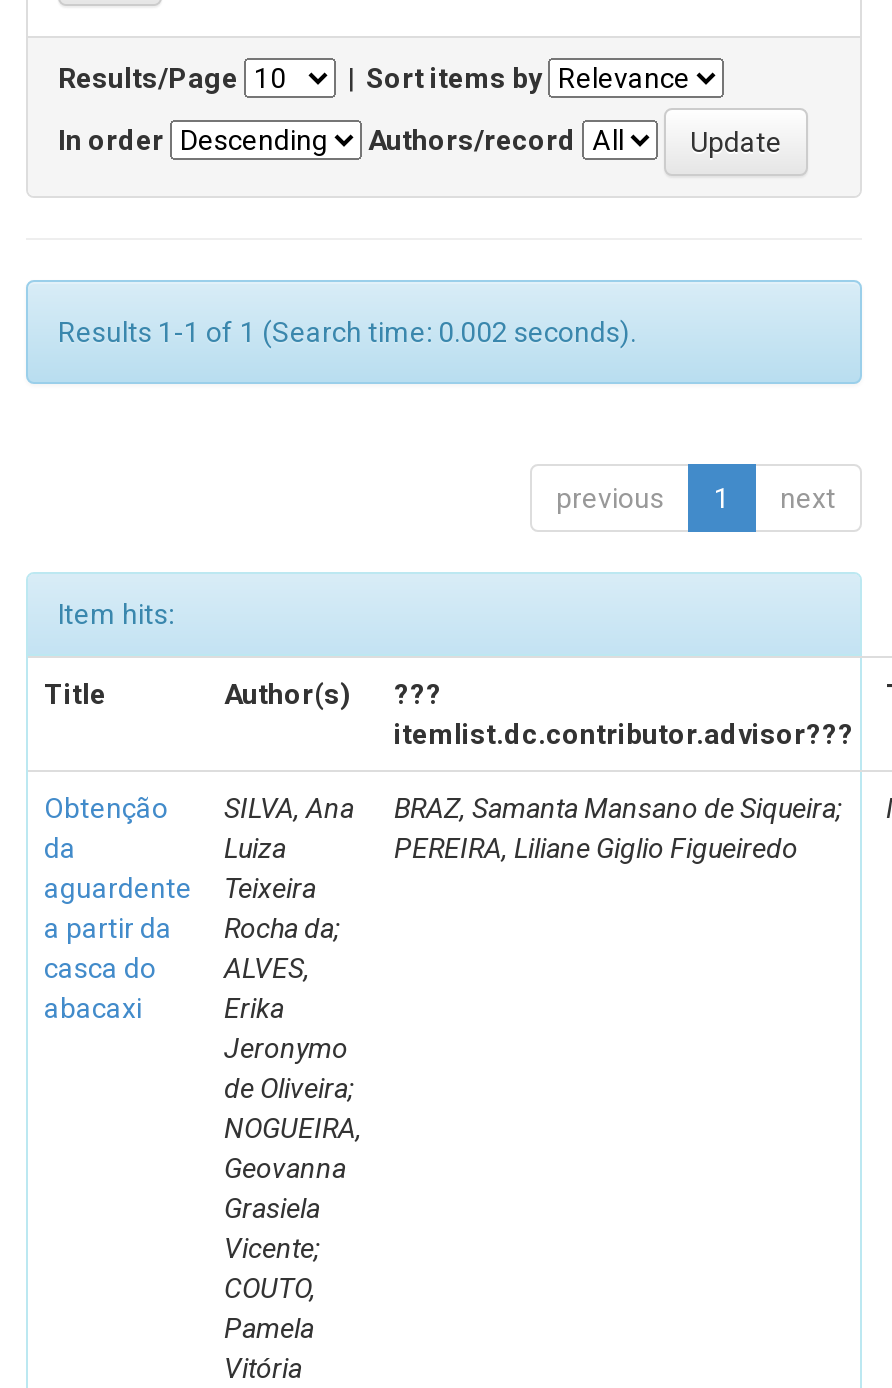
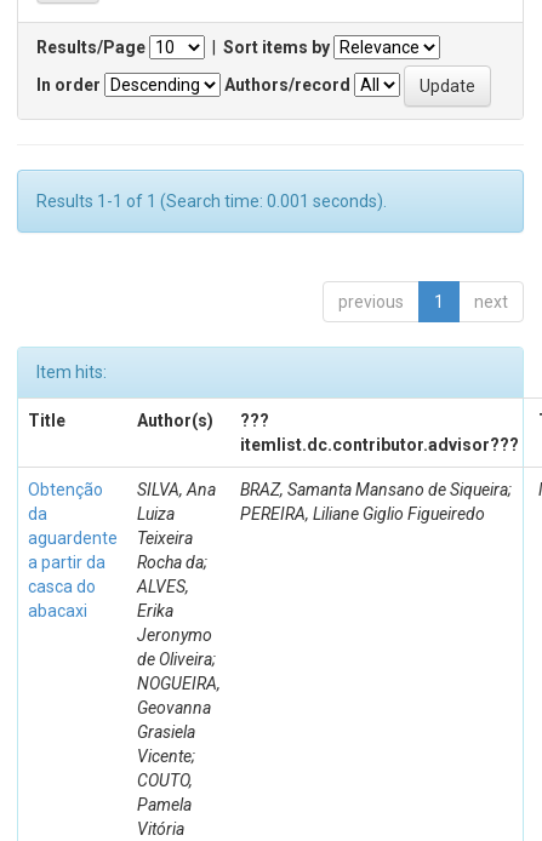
- Results 1-1 of 1 (Search time: 0.002 seconds).
+ Results 1-1 of 1 (Search time: 0.001 seconds).
